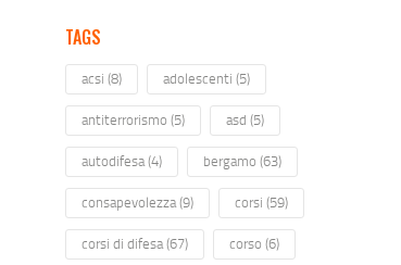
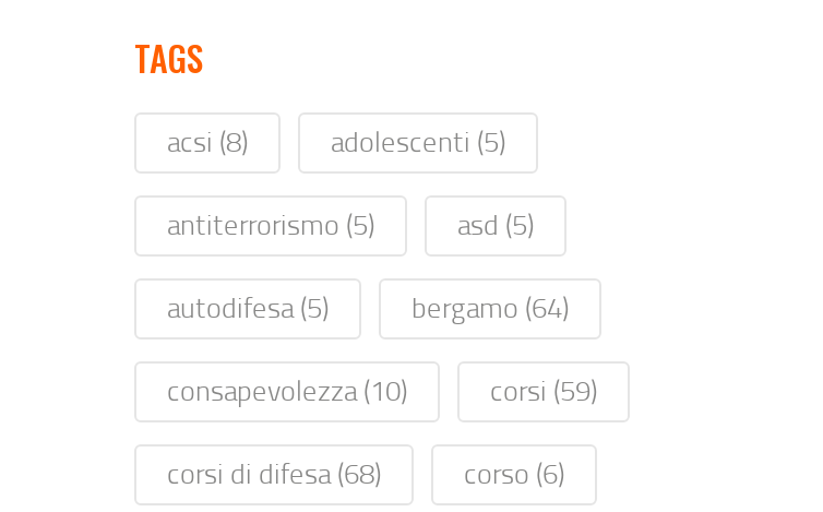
- autodifesa (4)
+ autodifesa (5)

- bergamo (63)
+ bergamo (64)

- consapevolezza (9)
+ consapevolezza (10)

- corsi di difesa (67)
+ corsi di difesa (68)
